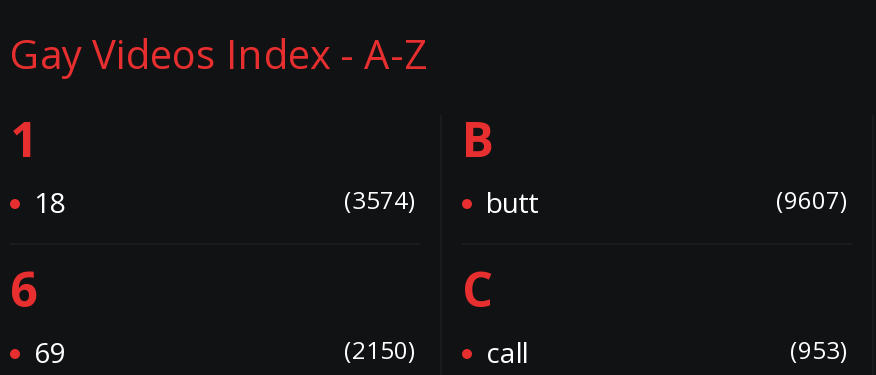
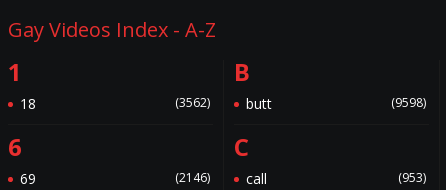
- (3574)
+ (3562)

- (9607)
+ (9598)

- (2150)
+ (2146)
